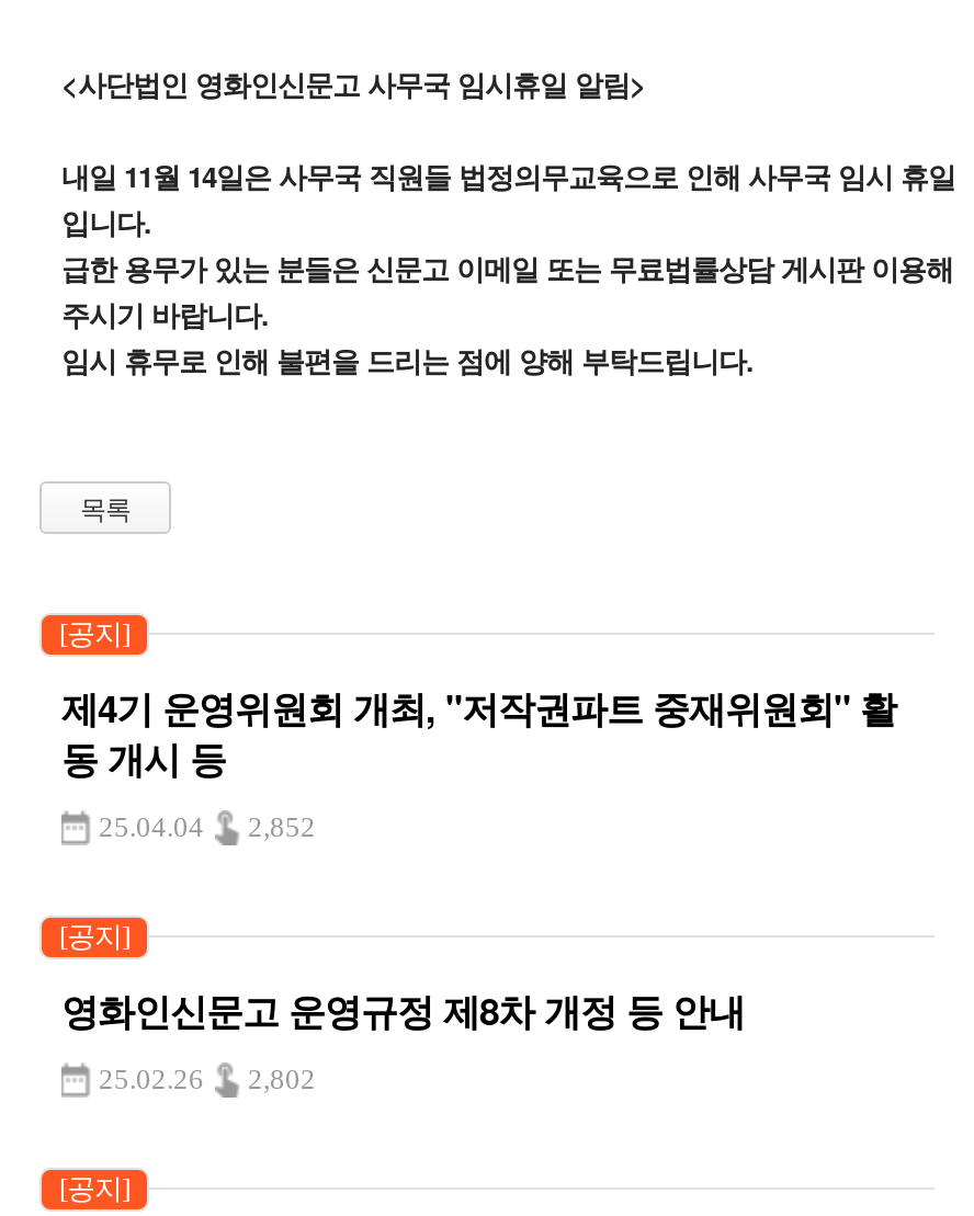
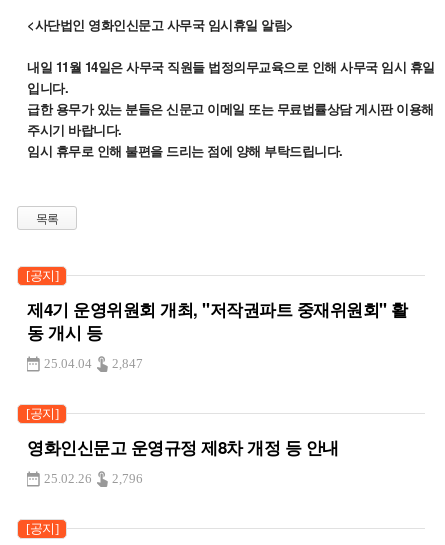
- 25.04.04 2,852
+ 25.04.04 2,847

- 25.02.26 2,802
+ 25.02.26 2,796
